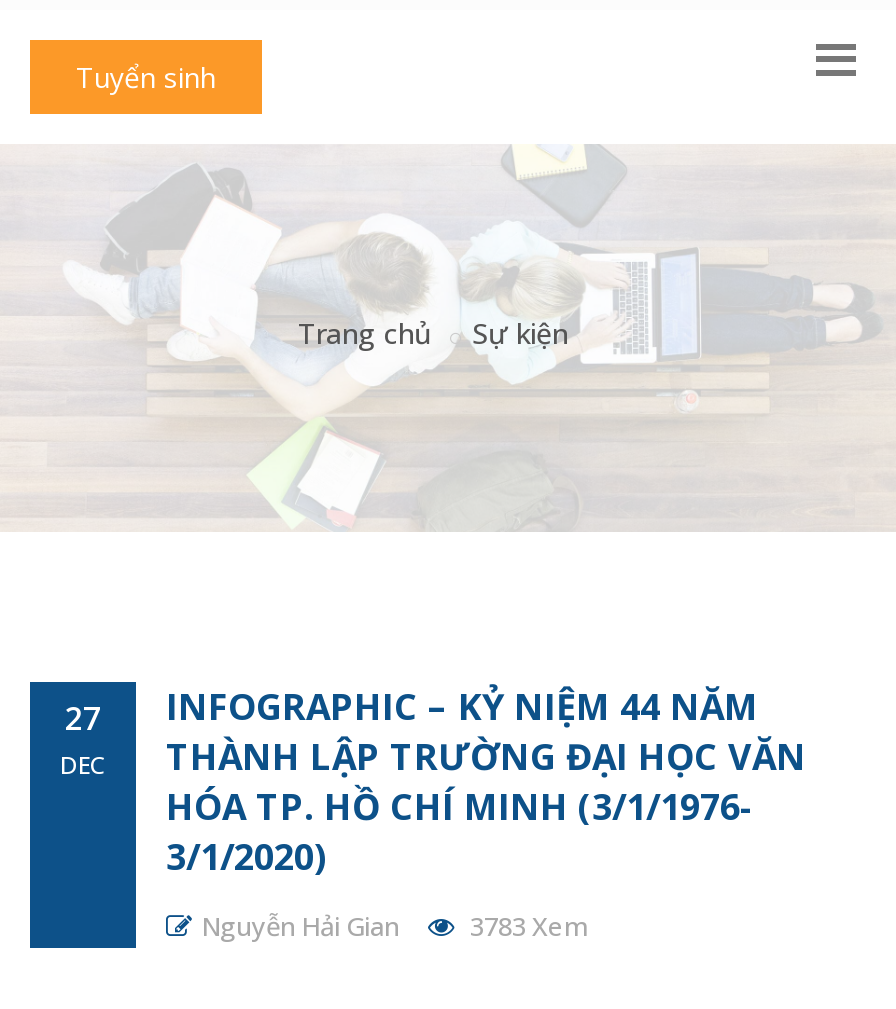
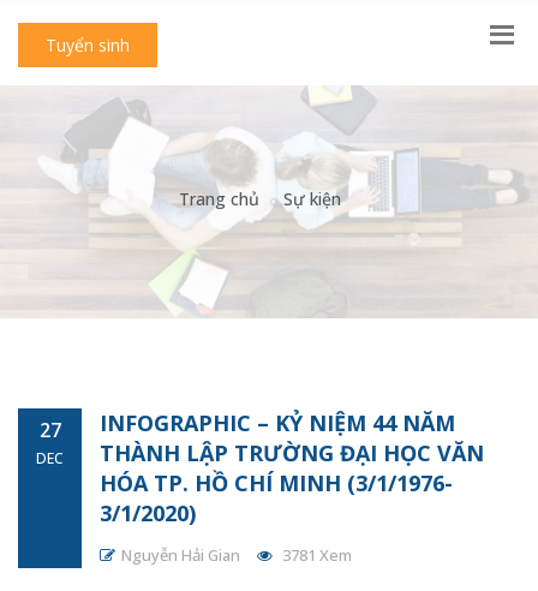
- Nguyễn Hải Gian 3783 Xem
+ Nguyễn Hải Gian 3781 Xem
